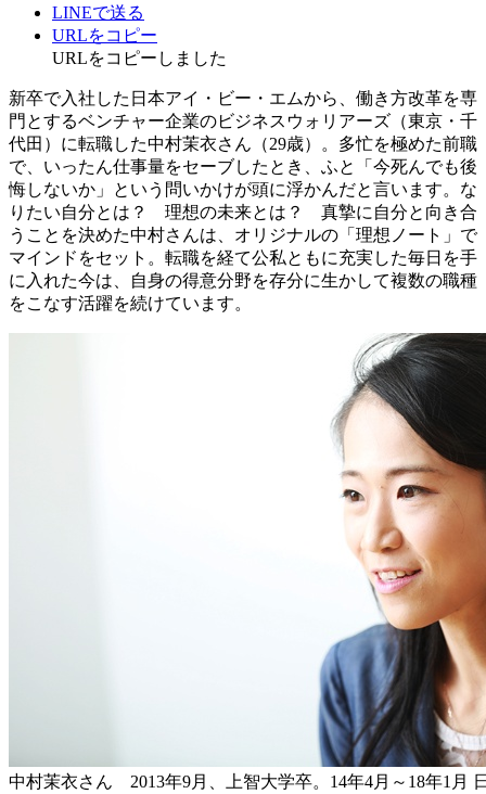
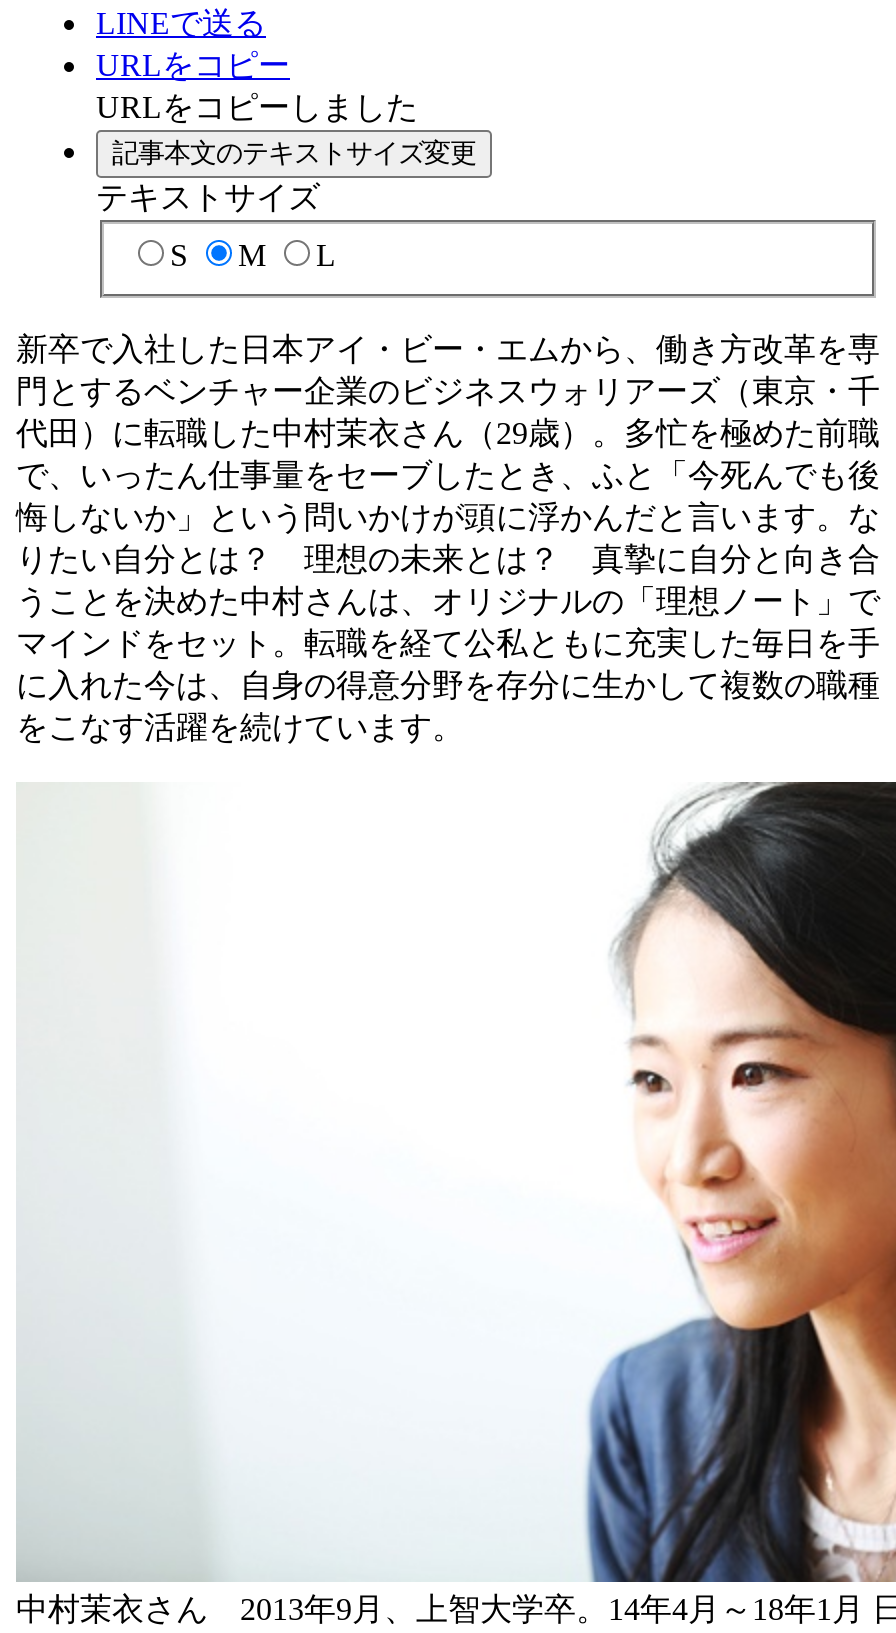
+ 記事本文のテキストサイズ変更
+ テキストサイズ
+ S
+ M
+ L
